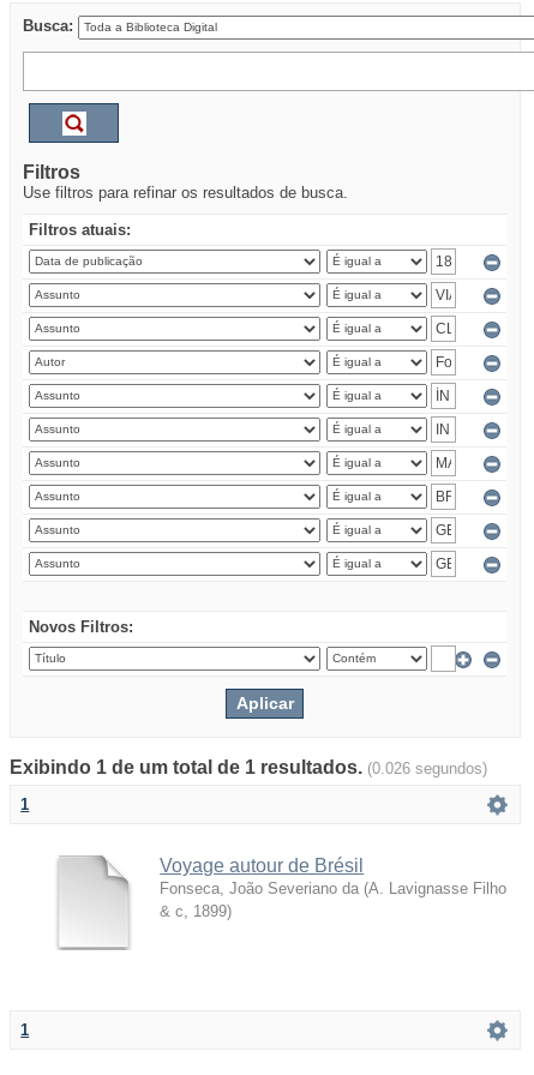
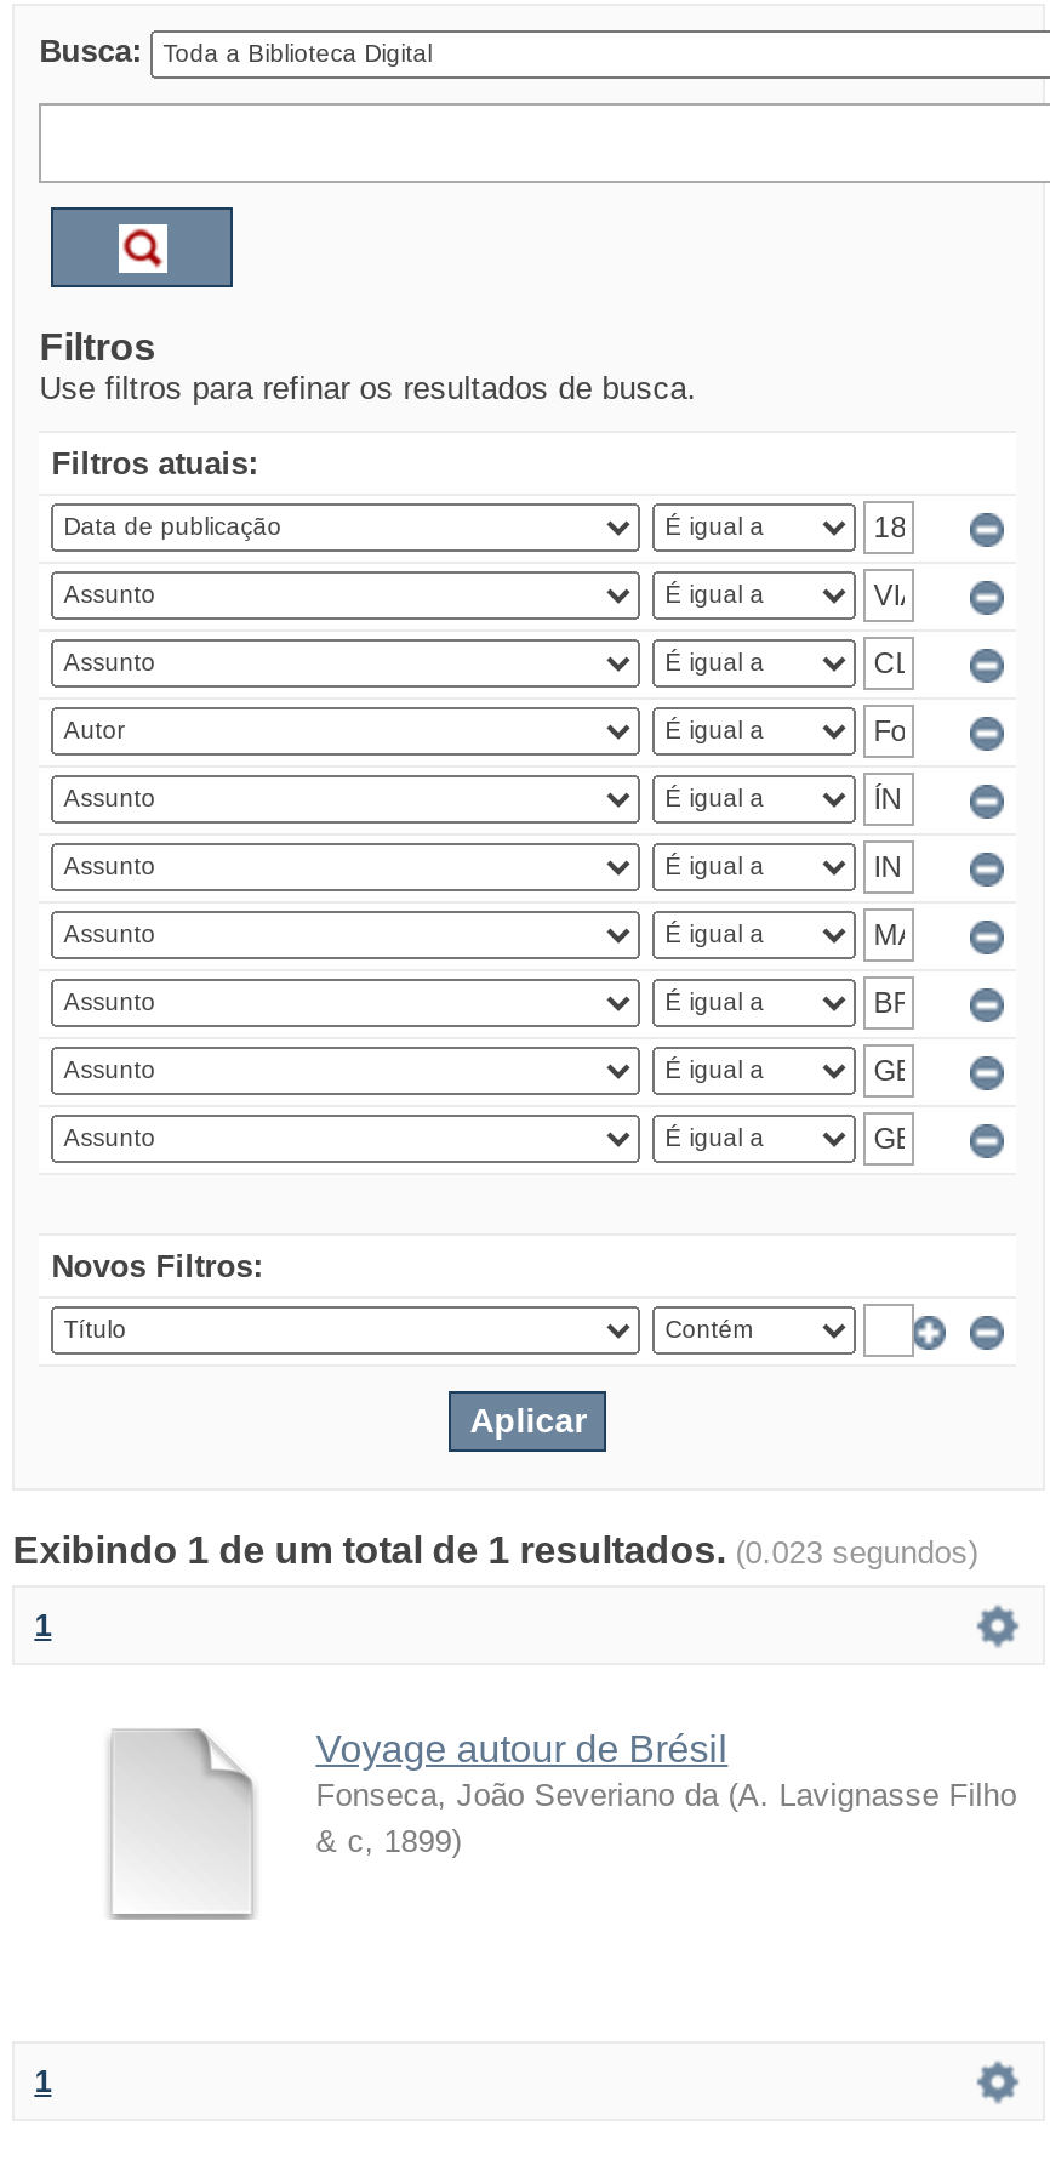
- Exibindo 1 de um total de 1 resultados. (0.026 segundos)
+ Exibindo 1 de um total de 1 resultados. (0.023 segundos)
